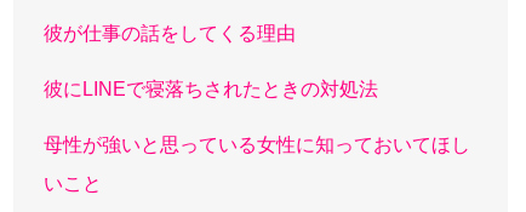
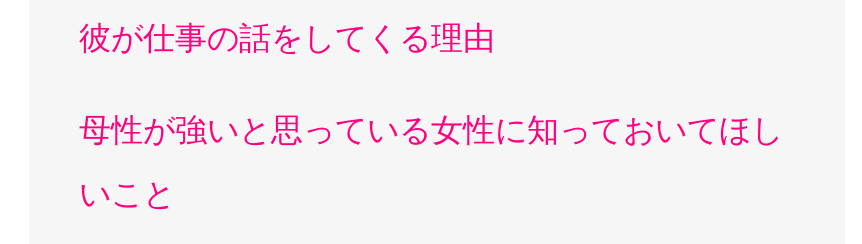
- 彼にLINEで寝落ちされたときの対処法
